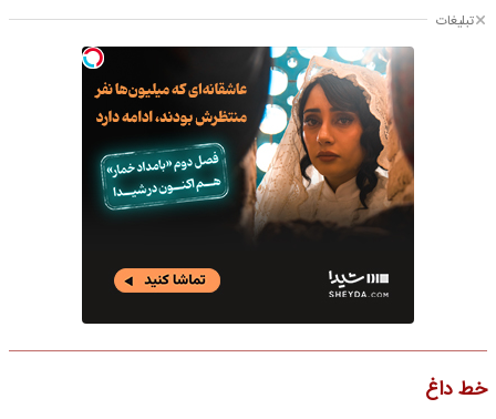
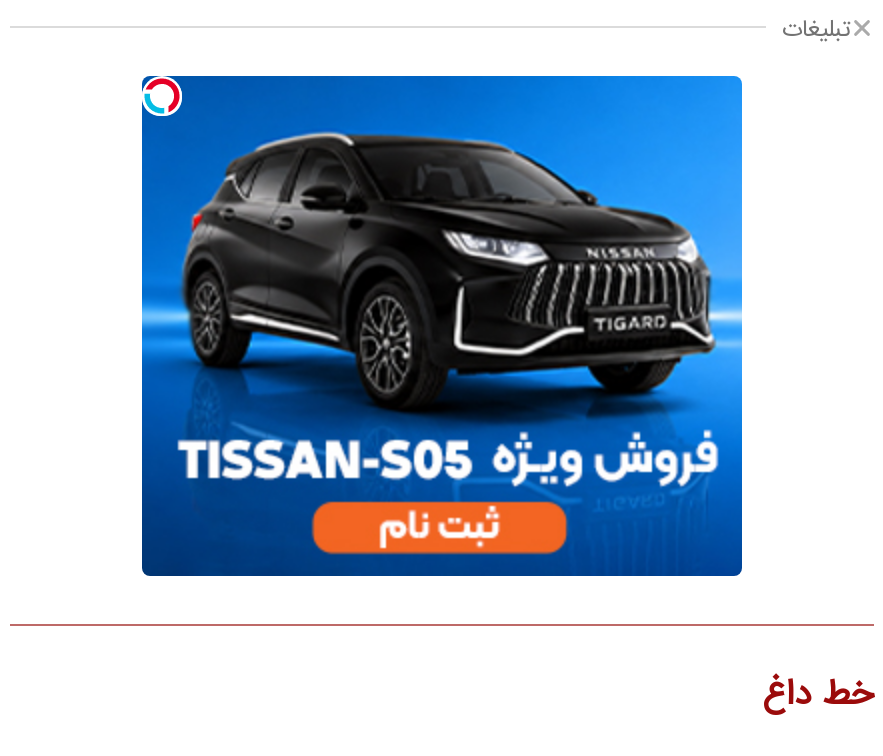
- [image]
+ [image]
